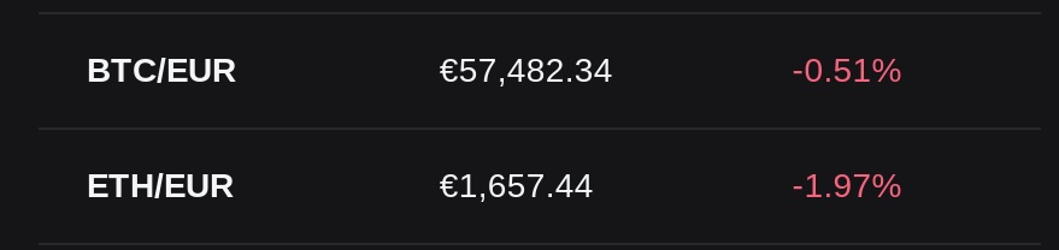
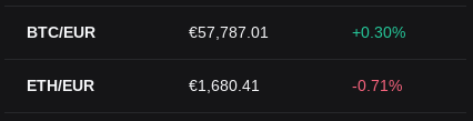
- €57,482.34
+ €57,787.01

- -0.51%
+ +0.30%

- €1,657.44
+ €1,680.41

- -1.97%
+ -0.71%
